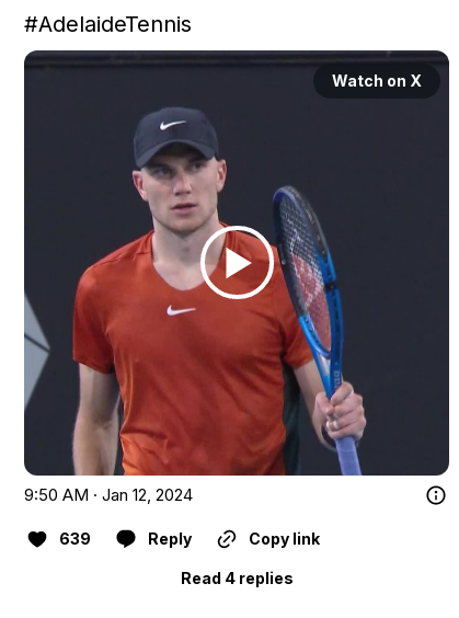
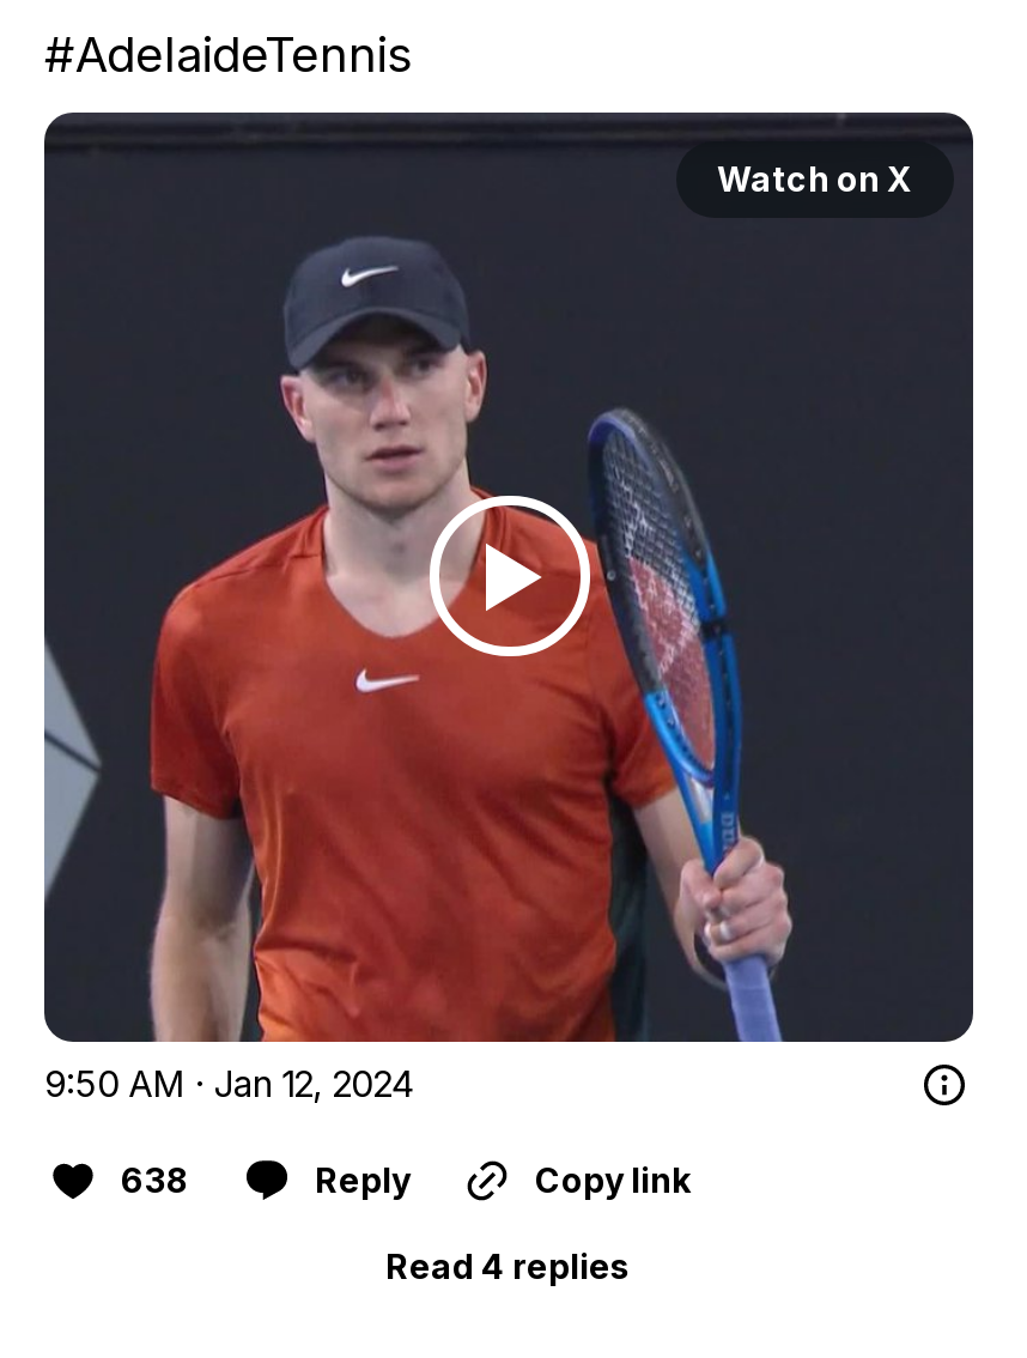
- 639
+ 638
